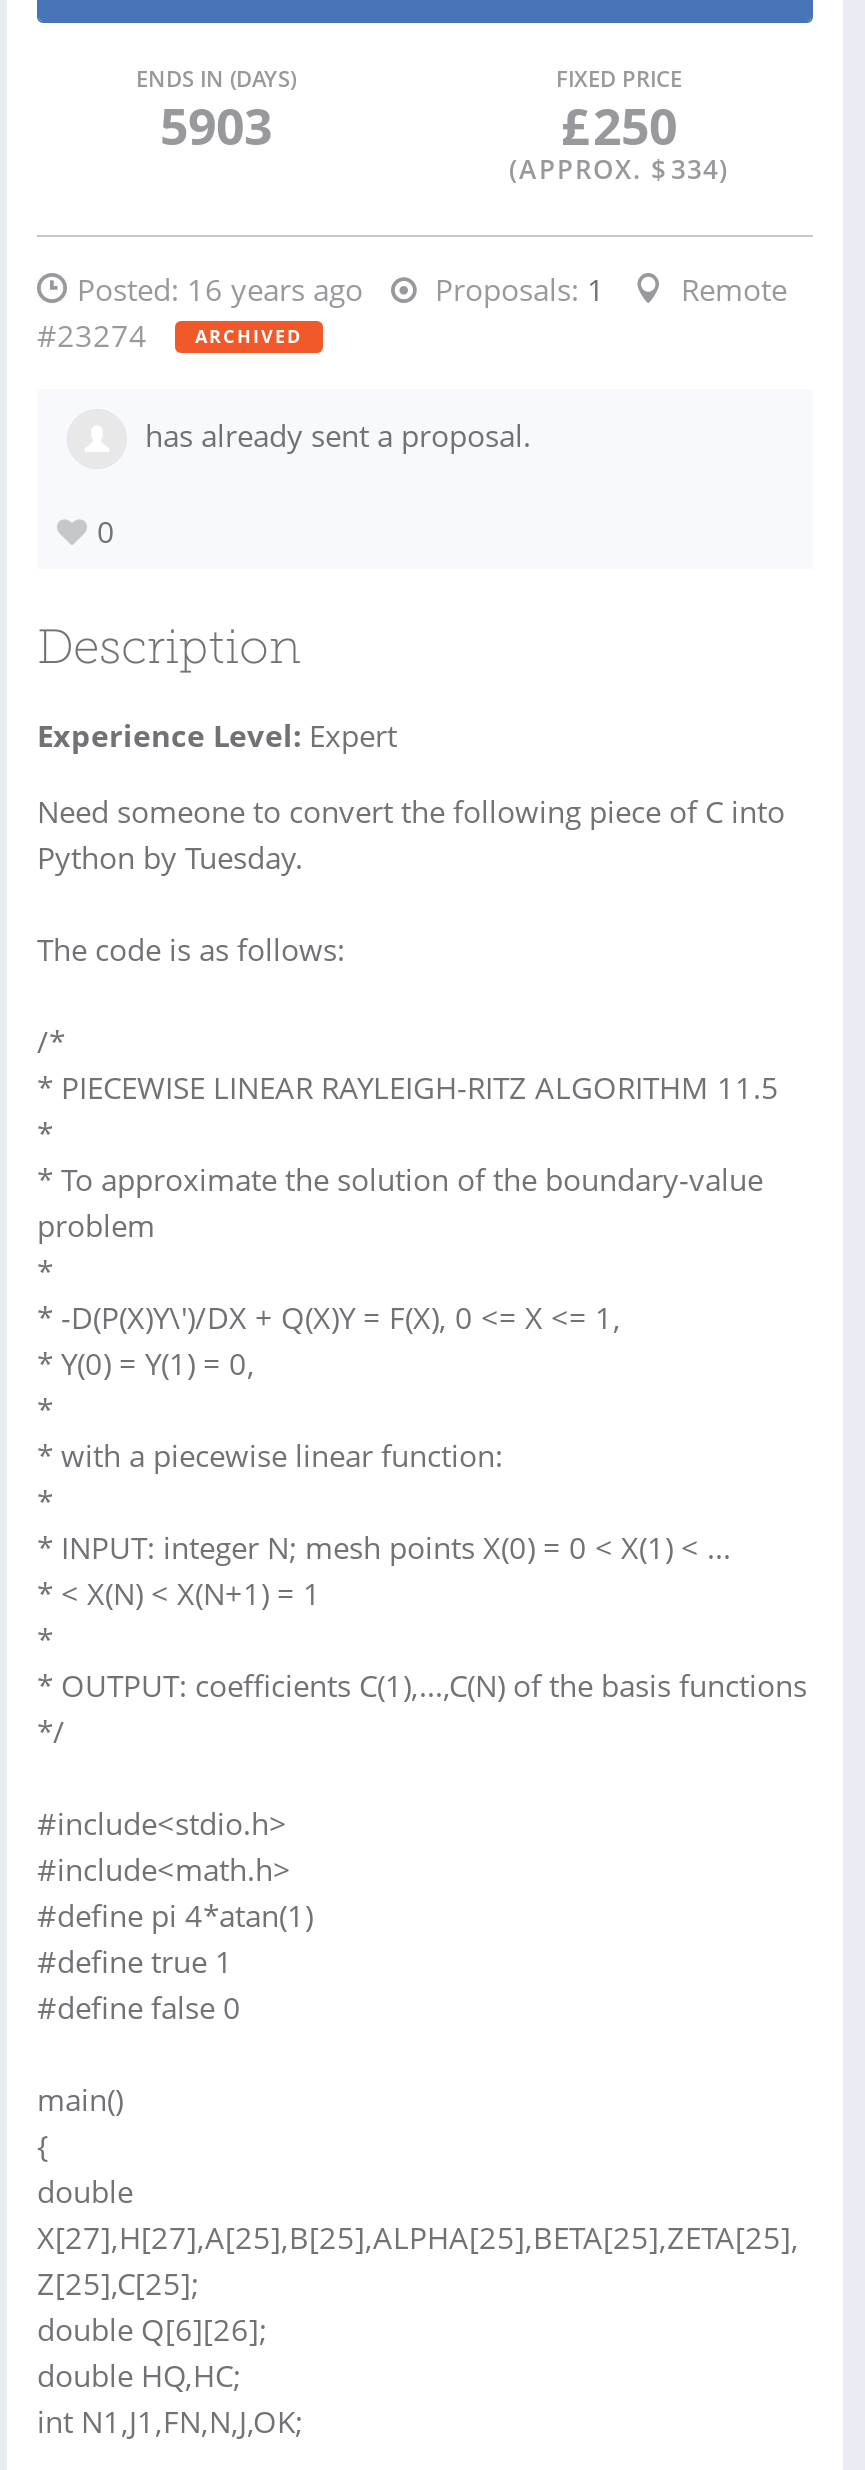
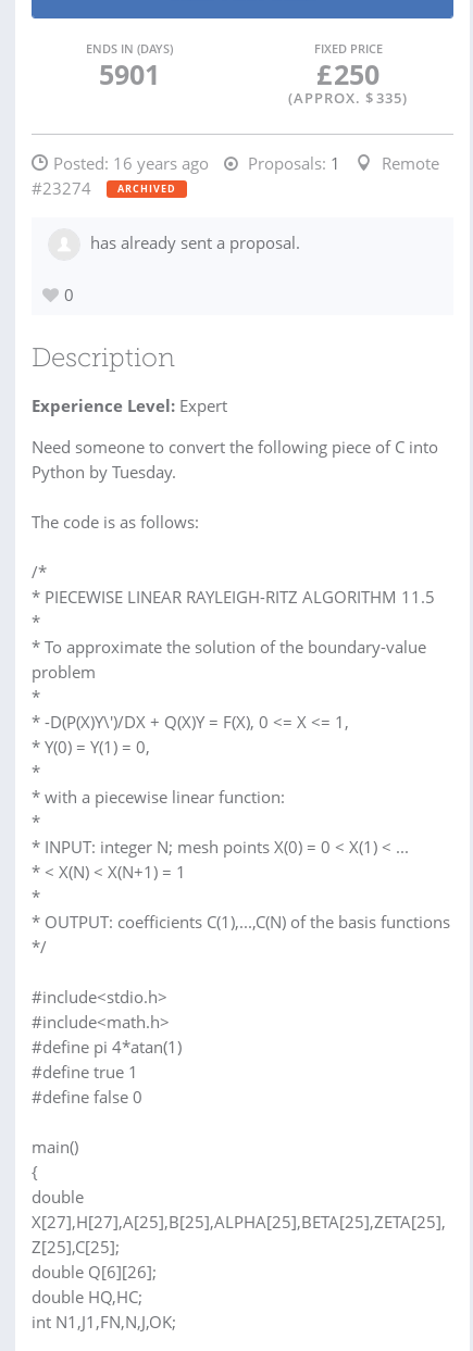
- 5903
+ 5901

- (APPROX. $ 334)
+ (APPROX. $ 335)
